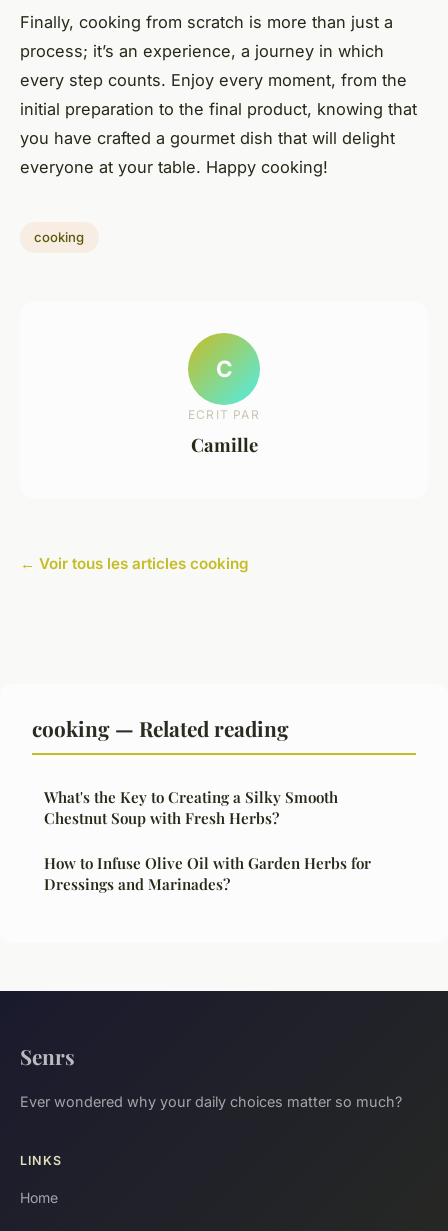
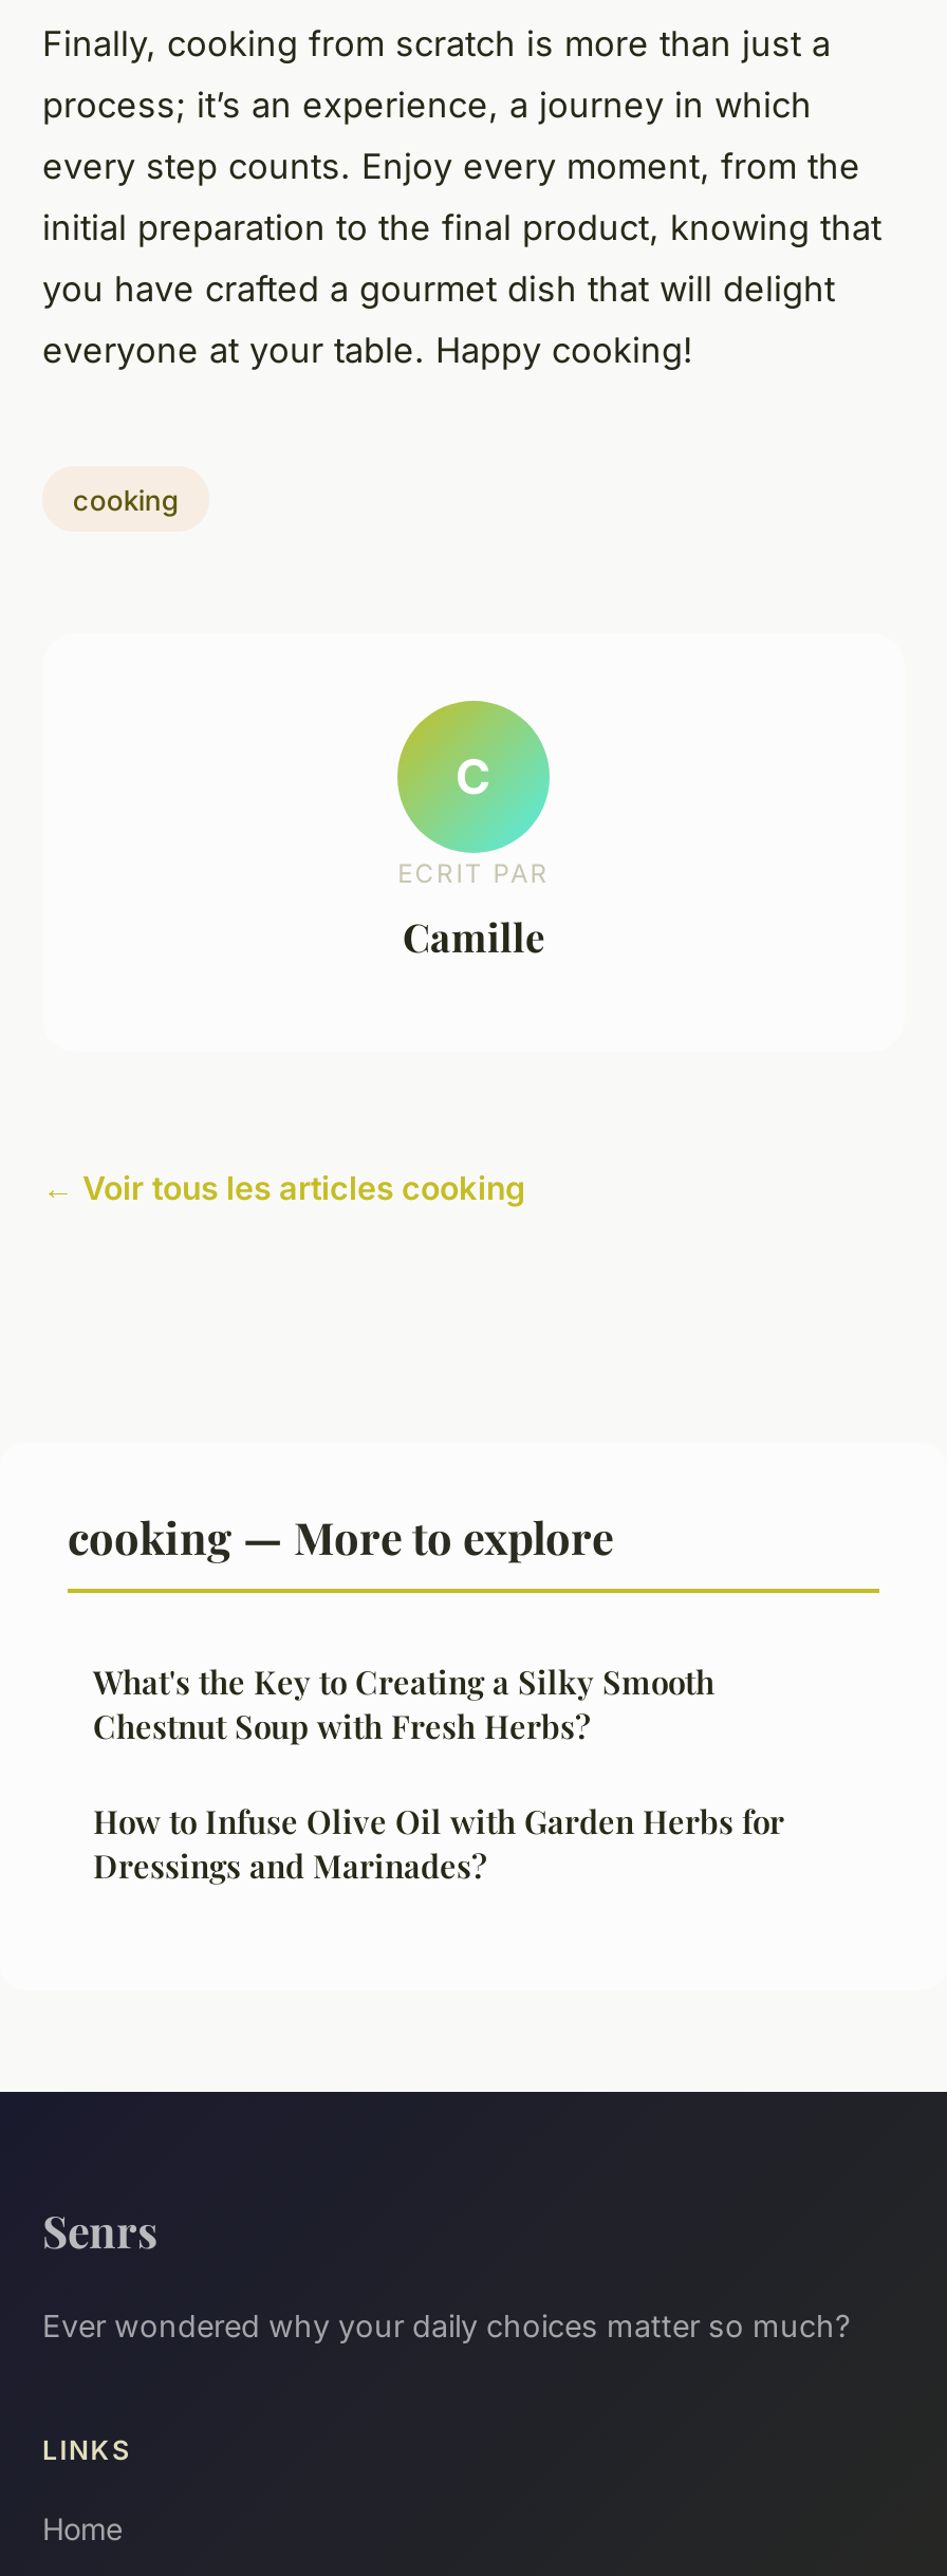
- cooking — Related reading
+ cooking — More to explore
